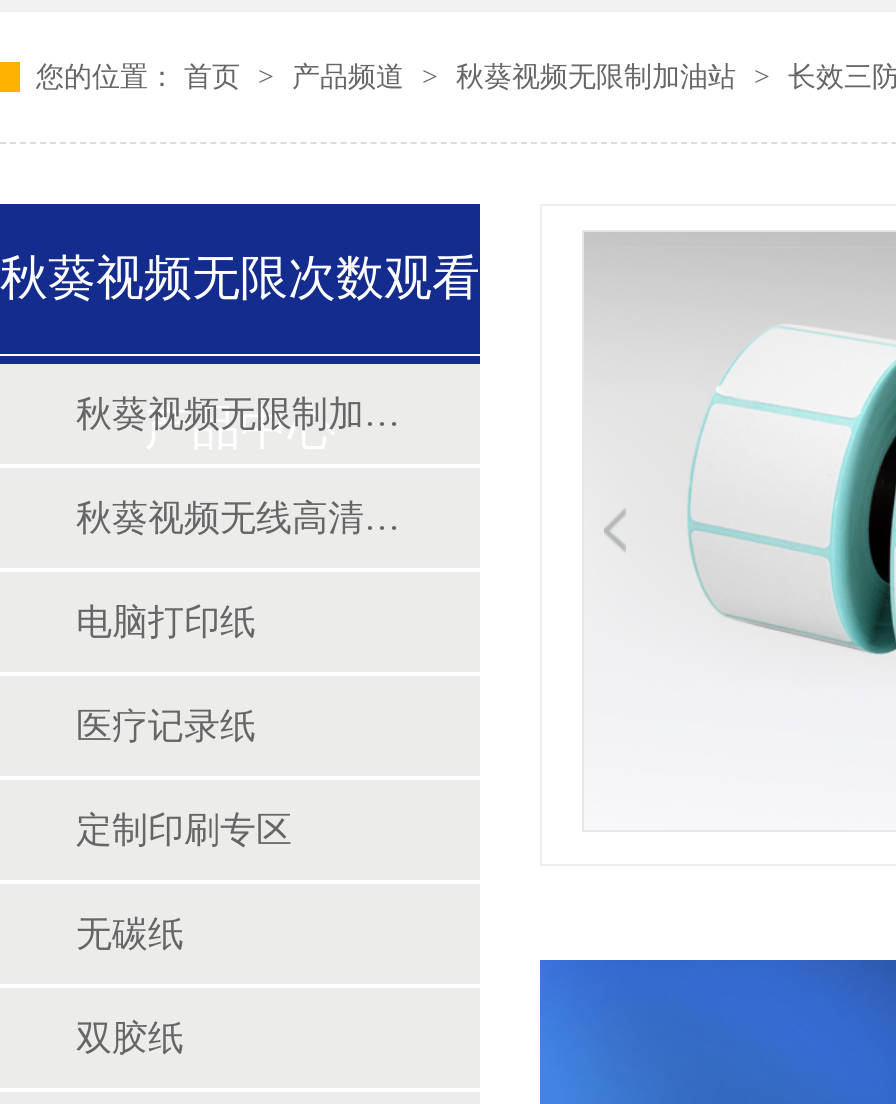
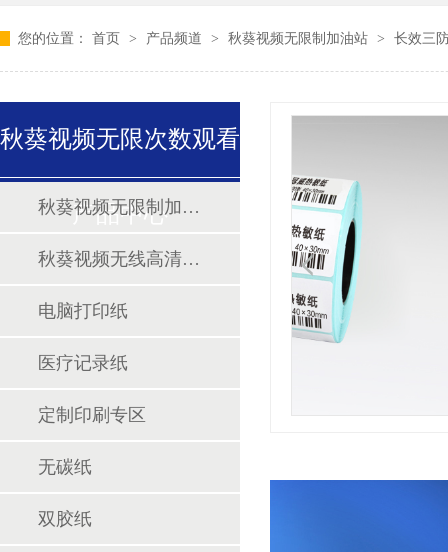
- [image]
+ [image]
